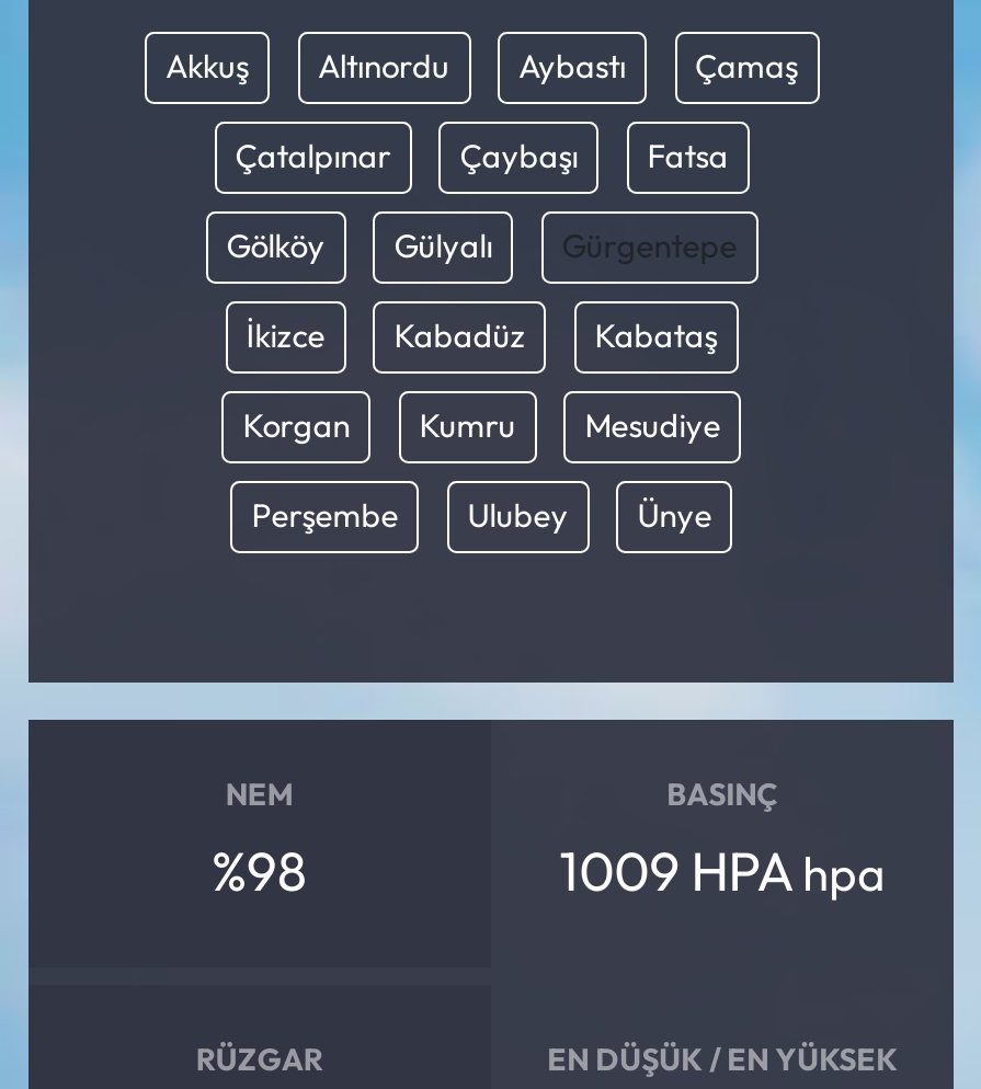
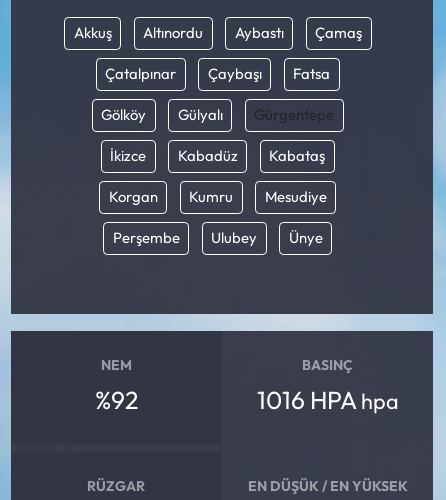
- %98
+ %92

- 1009 HPA hpa
+ 1016 HPA hpa
